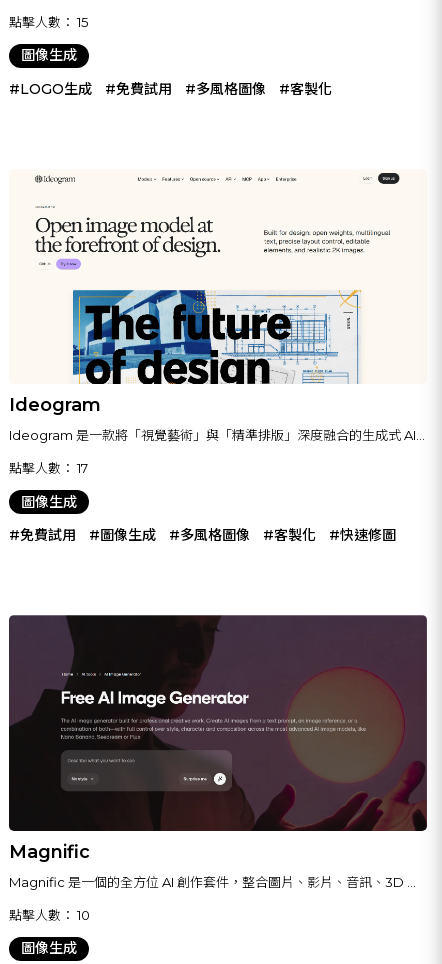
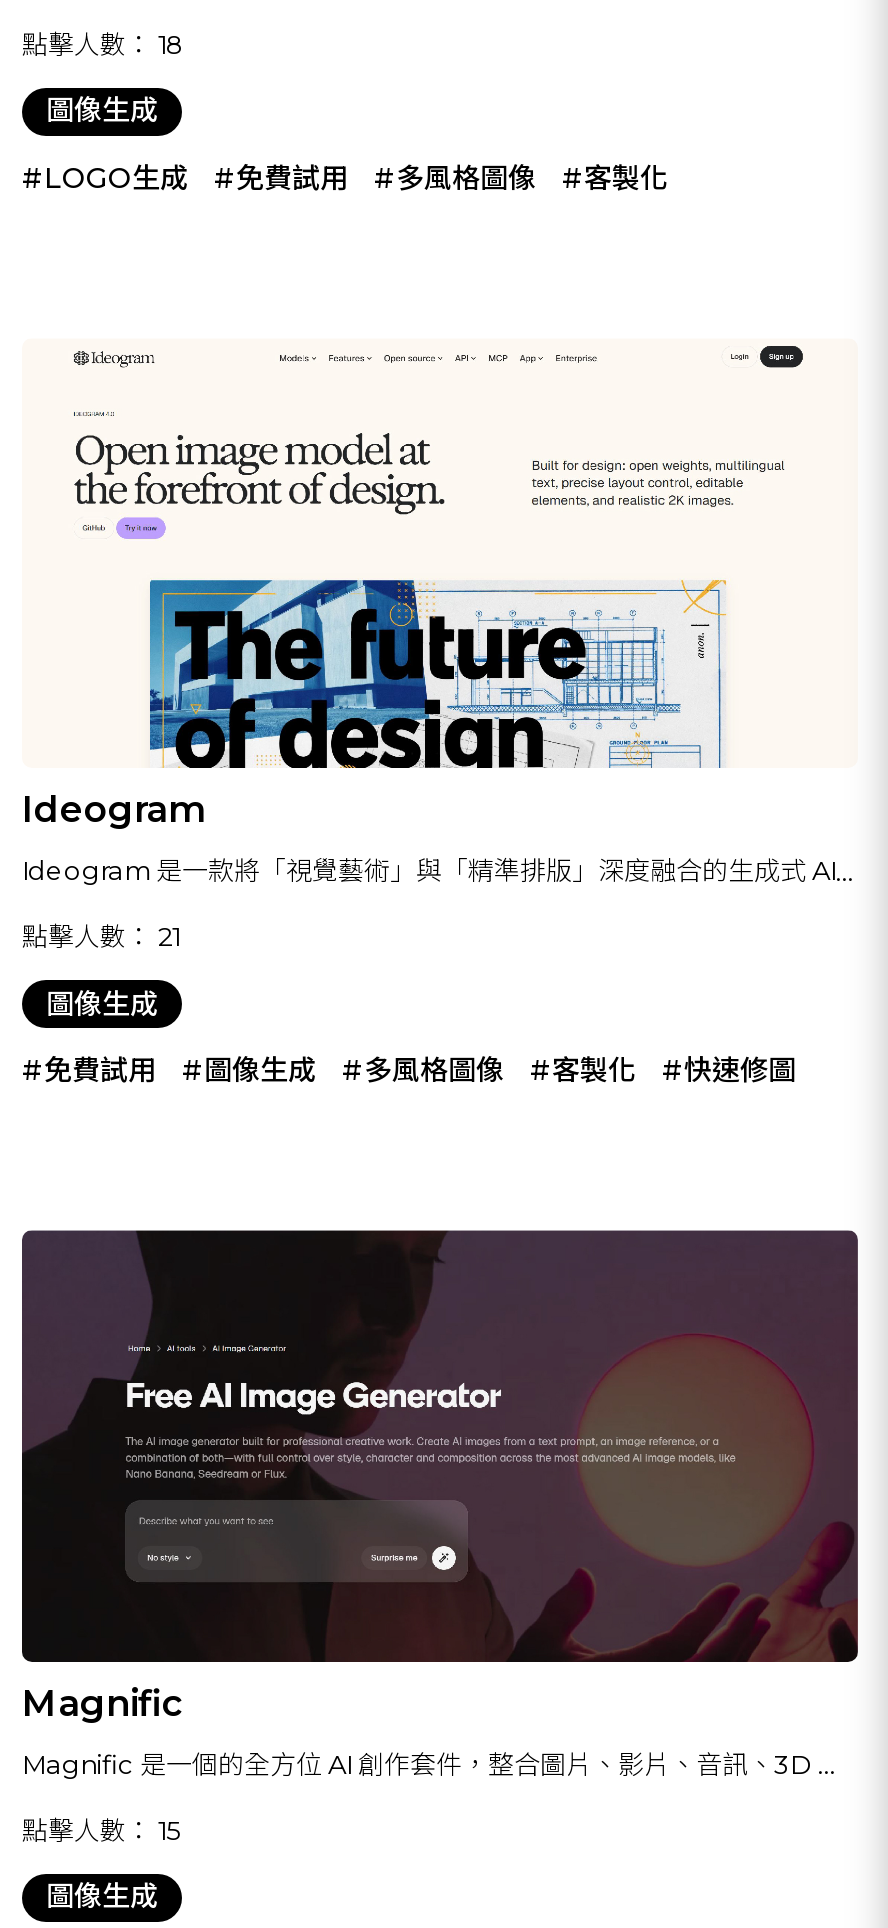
- 點擊人數：15
+ 點擊人數：18

- 點擊人數：17
+ 點擊人數：21

- 點擊人數：10
+ 點擊人數：15
